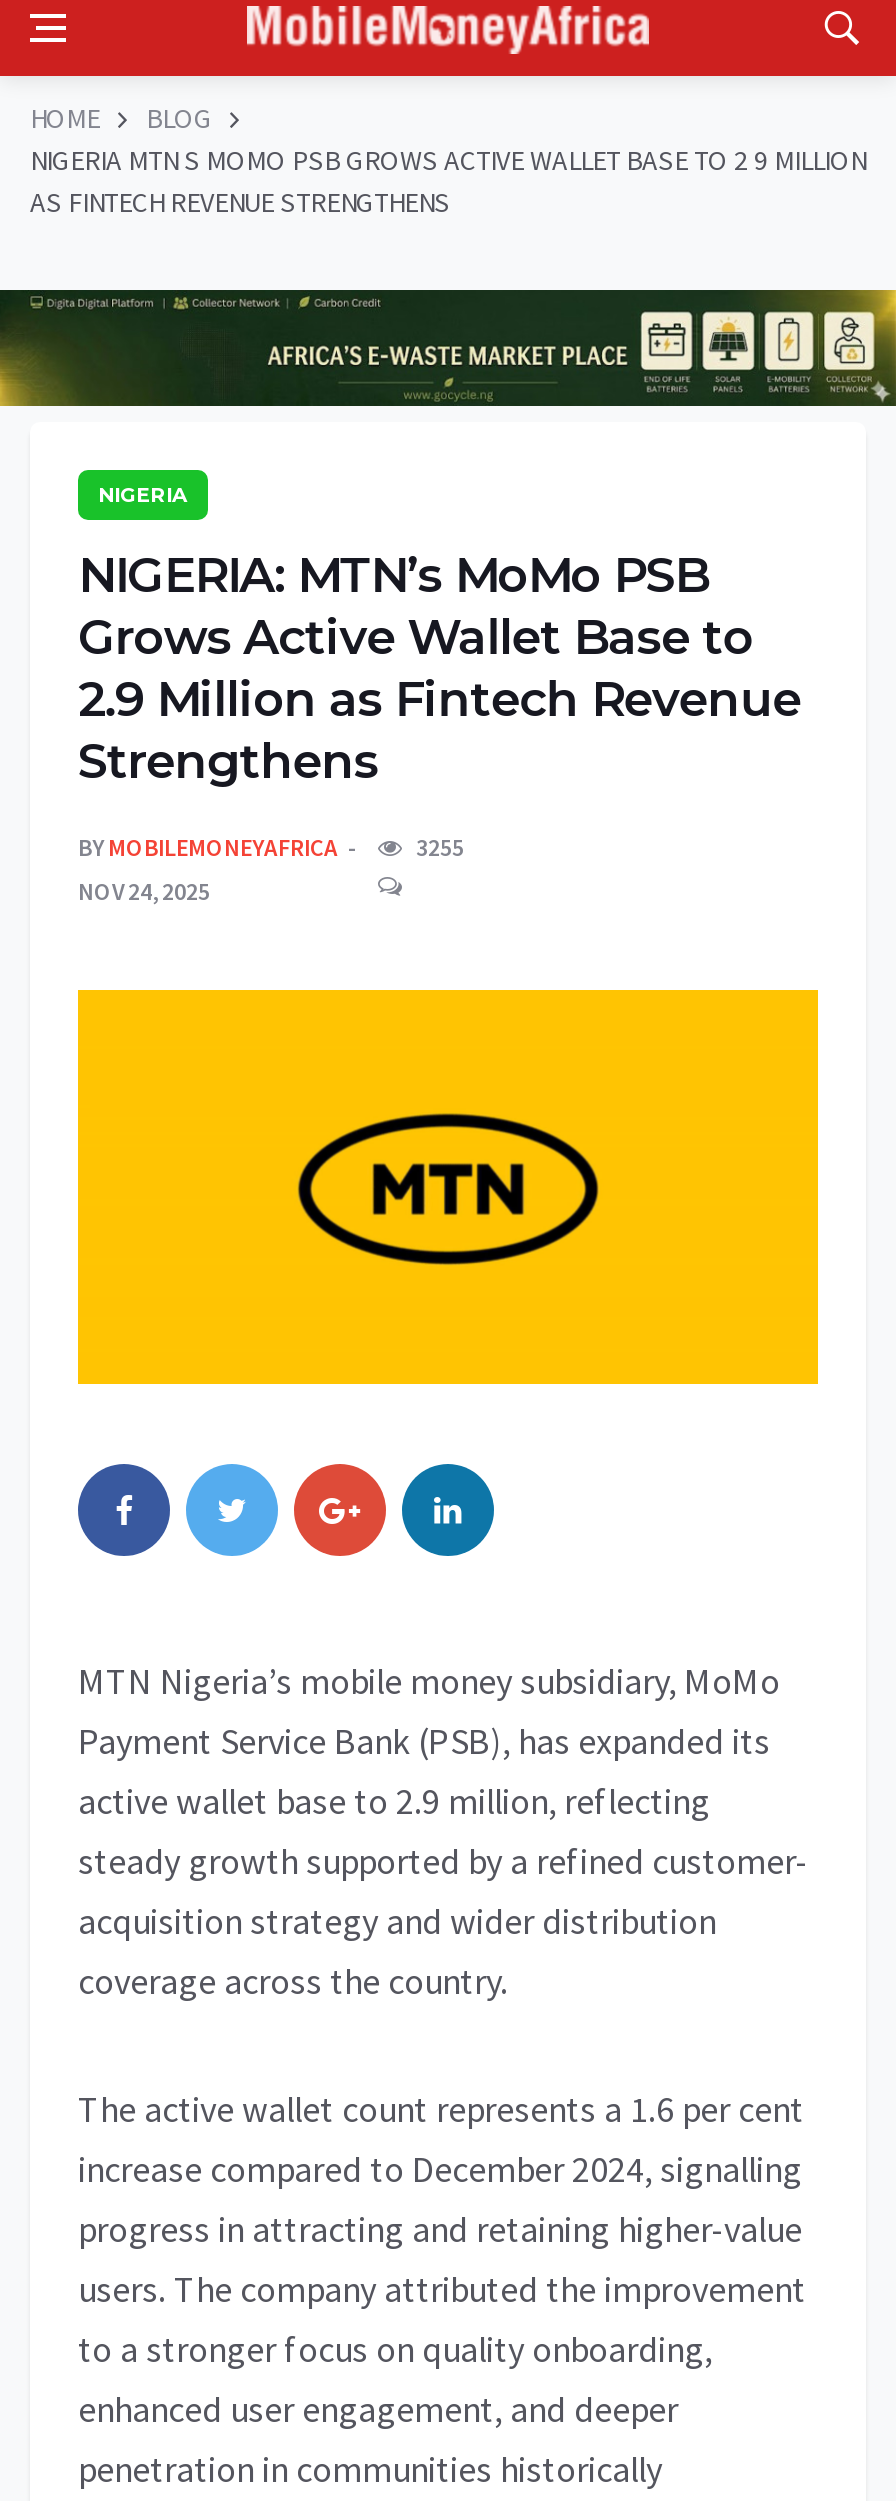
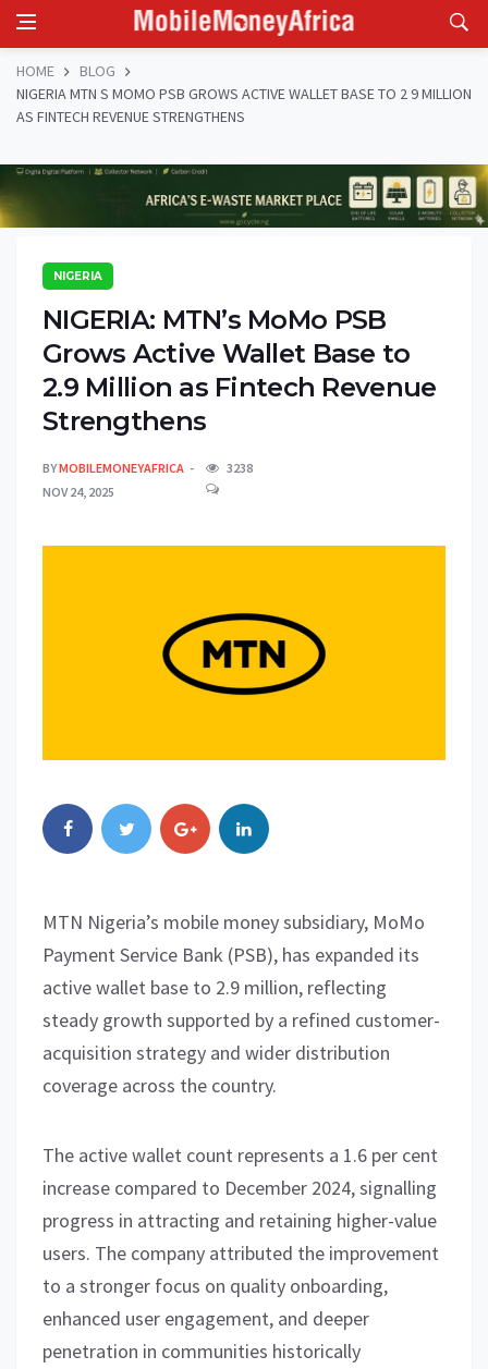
- 3255
+ 3238
